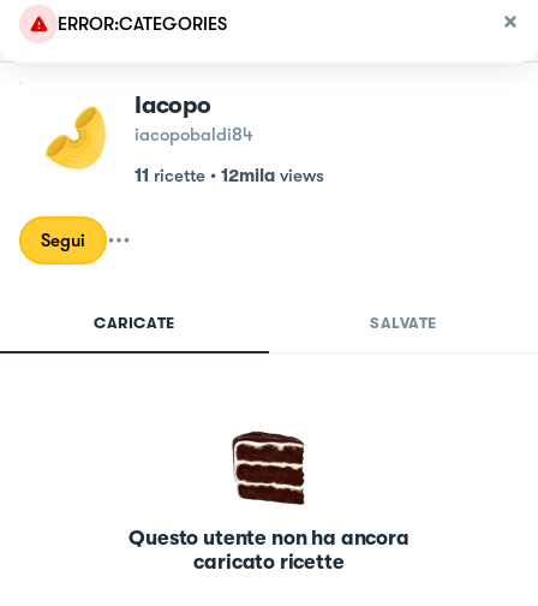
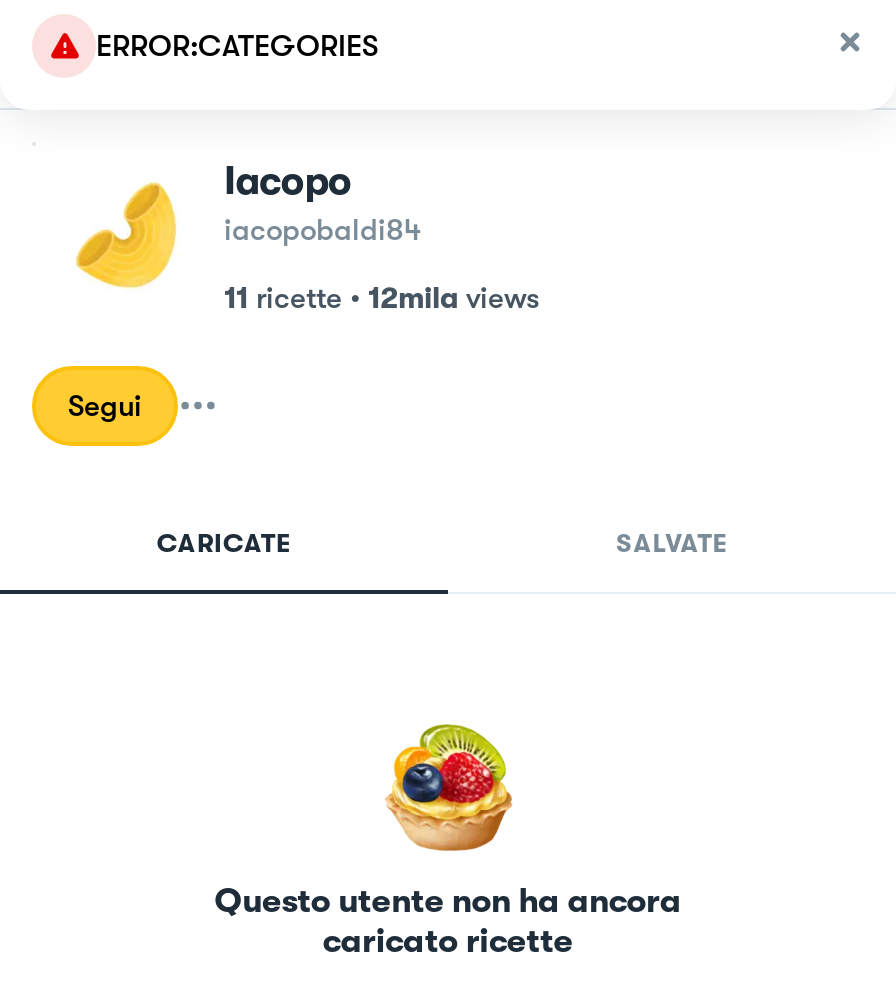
- [image]
+ [image]
